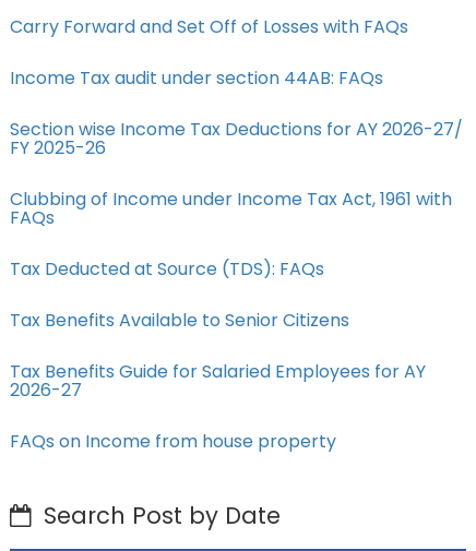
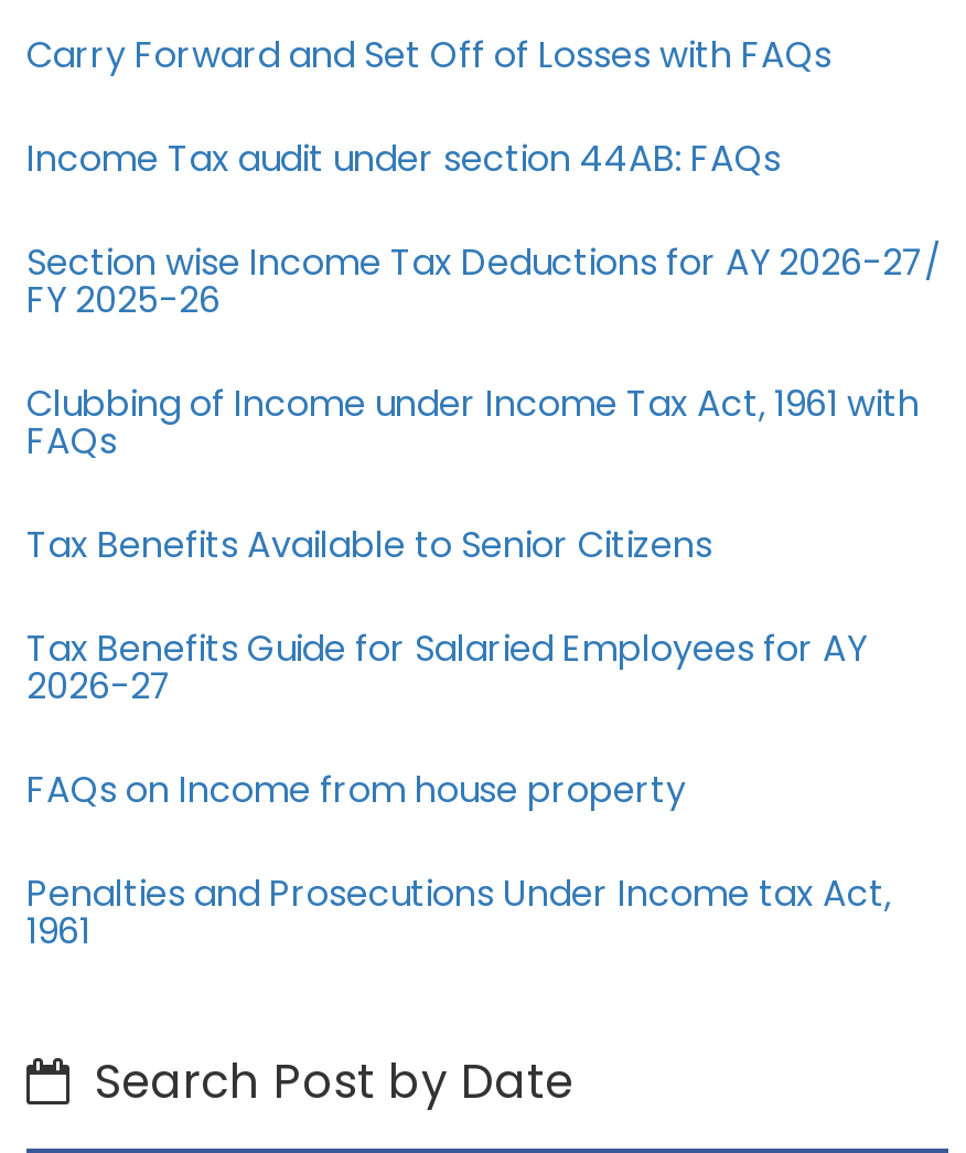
- Tax Deducted at Source (TDS): FAQs

moved up: Tax Benefits Available to Senior Citizens | Tax Benefits Guide for Salaried Employees for AY | 2026-27 | FAQs on Income from house property

+ Penalties and Prosecutions Under Income tax Act,
+ 1961
